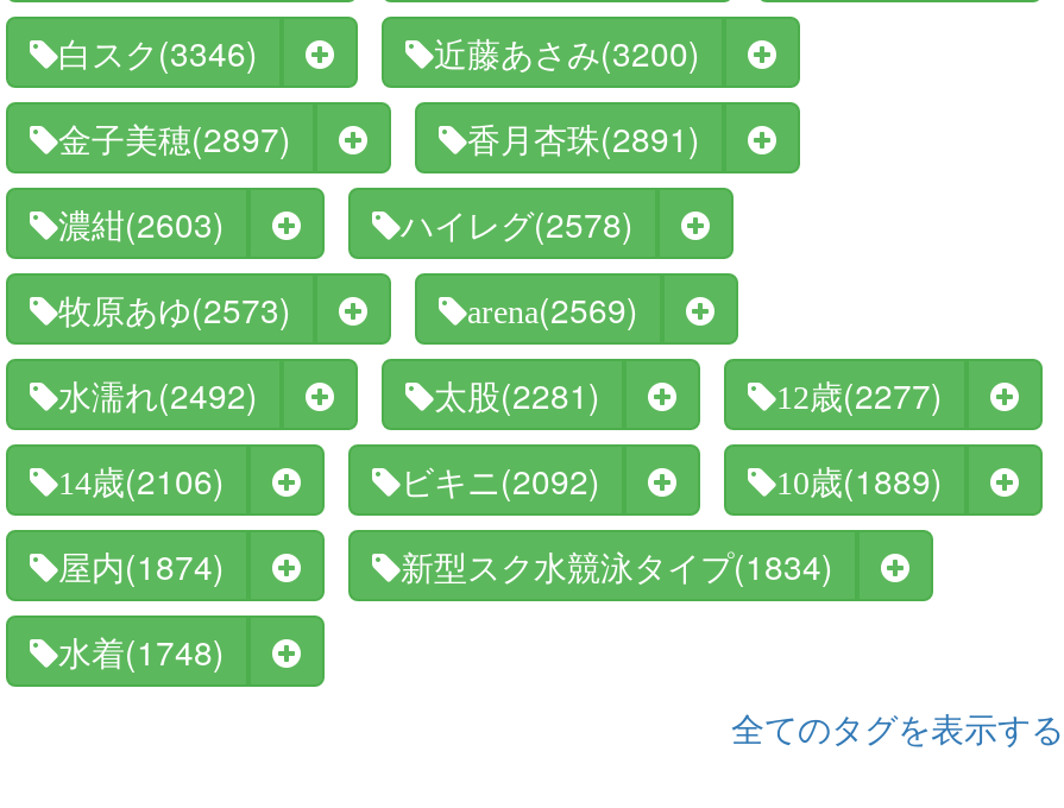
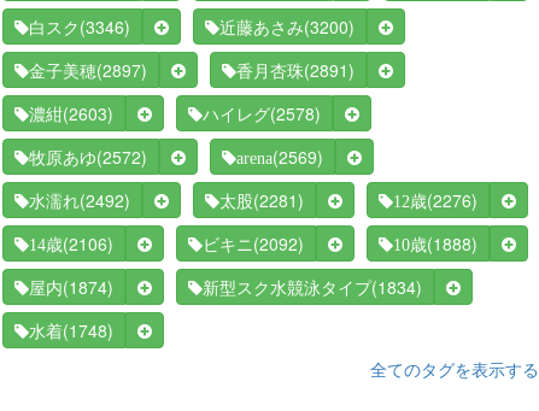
- 牧原あゆ(2573)
+ 牧原あゆ(2572)

- 12歳(2277)
+ 12歳(2276)

- 10歳(1889)
+ 10歳(1888)
